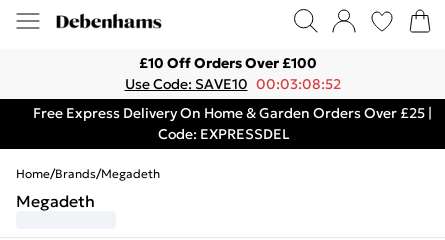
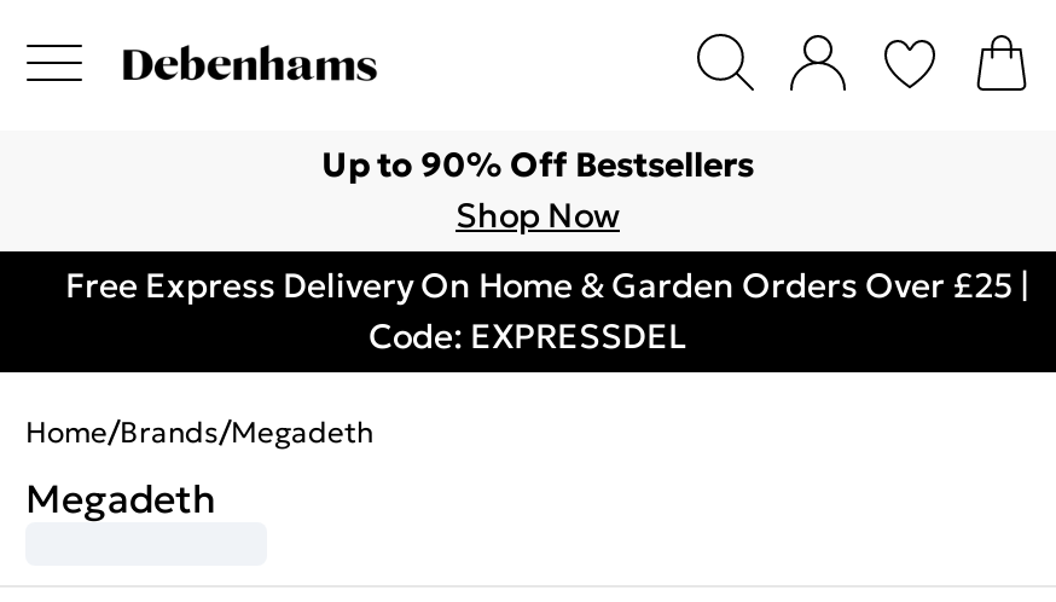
- £10 Off Orders Over £100
- Use Code: SAVE10 00:03:08:52
+ Up to 90% Off Bestsellers
+ Shop Now
